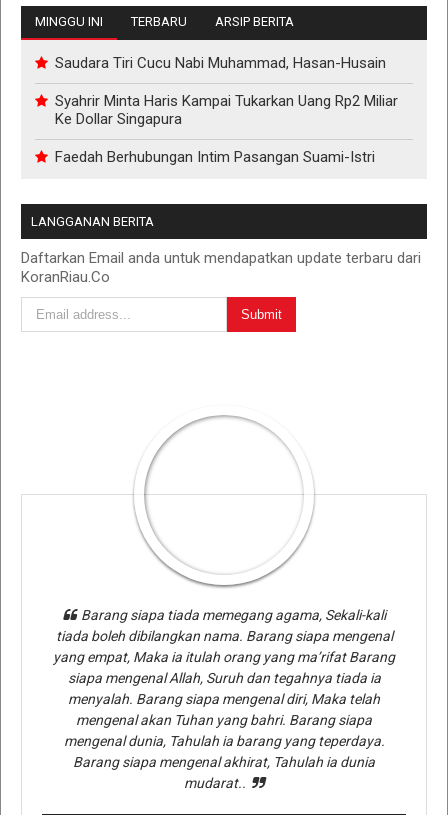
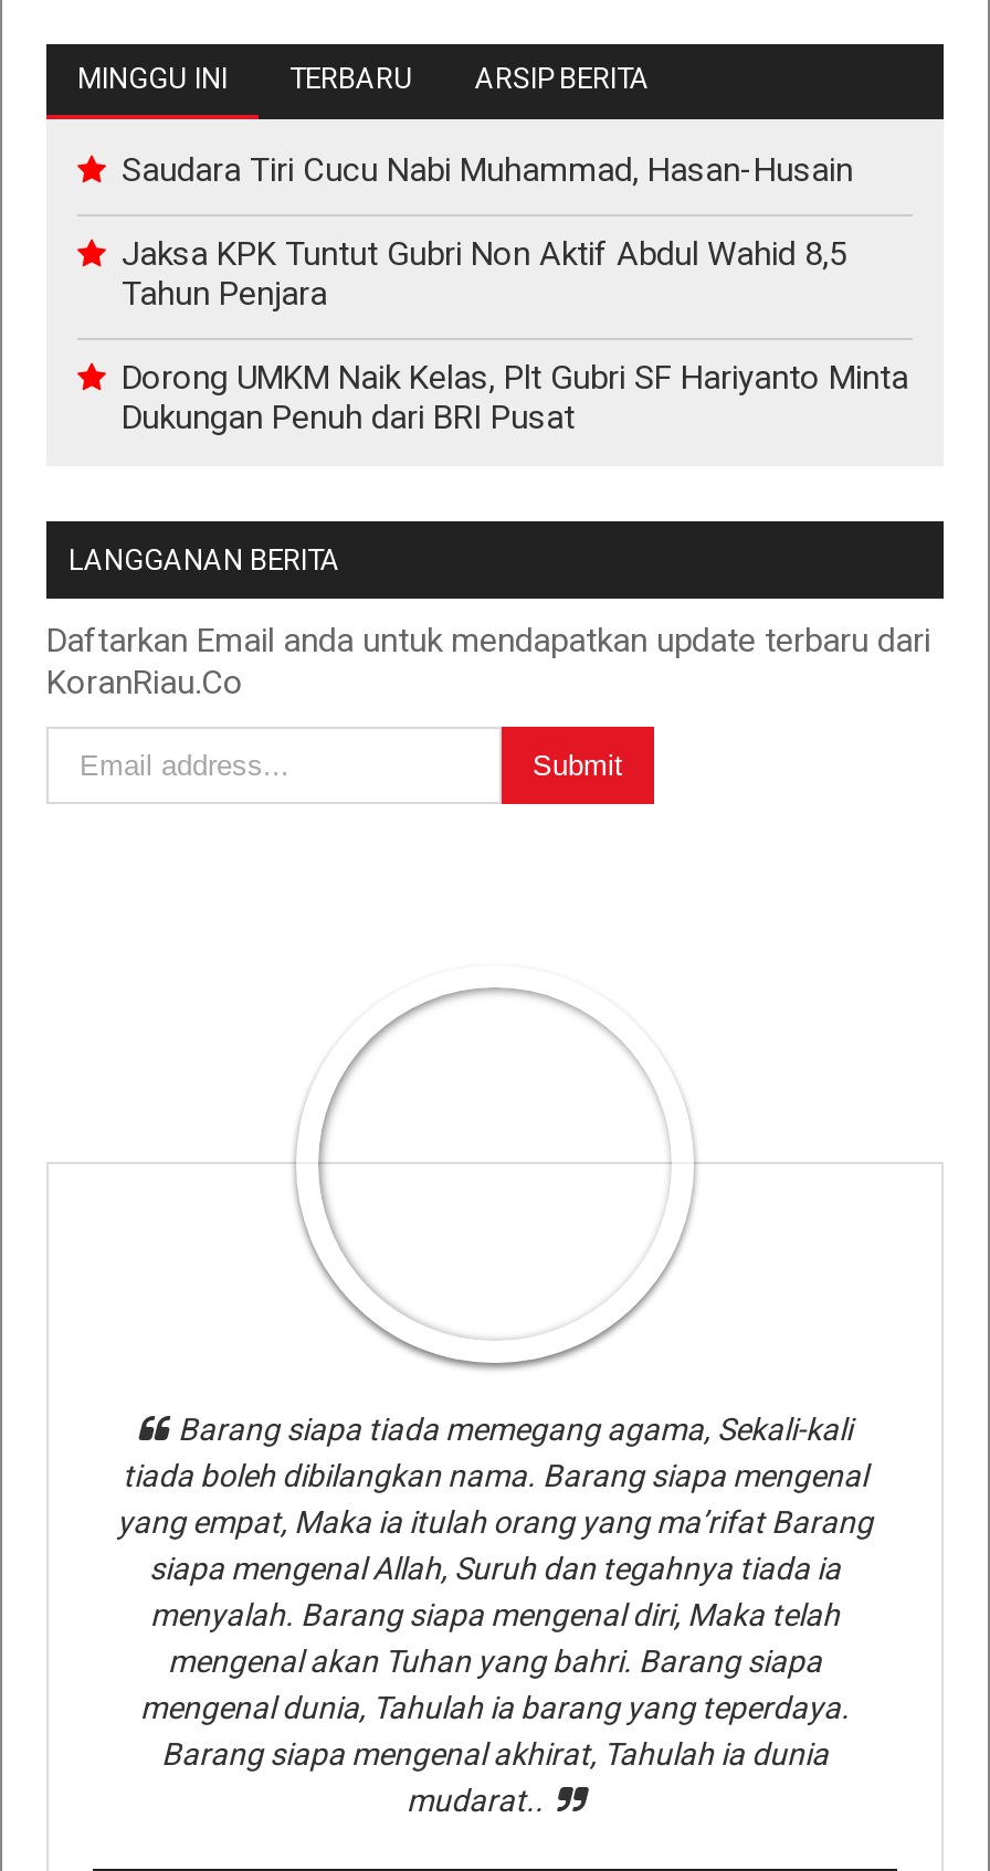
- Syahrir Minta Haris Kampai Tukarkan Uang Rp2 Miliar
- Ke Dollar Singapura
+ Jaksa KPK Tuntut Gubri Non Aktif Abdul Wahid 8,5
+ Tahun Penjara

- Faedah Berhubungan Intim Pasangan Suami-Istri
+ Dorong UMKM Naik Kelas, Plt Gubri SF Hariyanto Minta
+ Dukungan Penuh dari BRI Pusat
